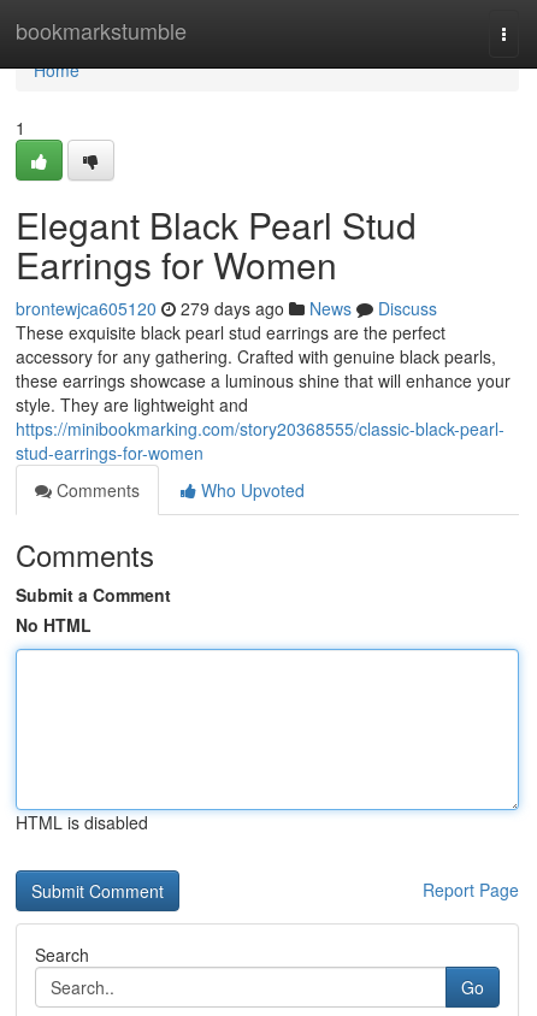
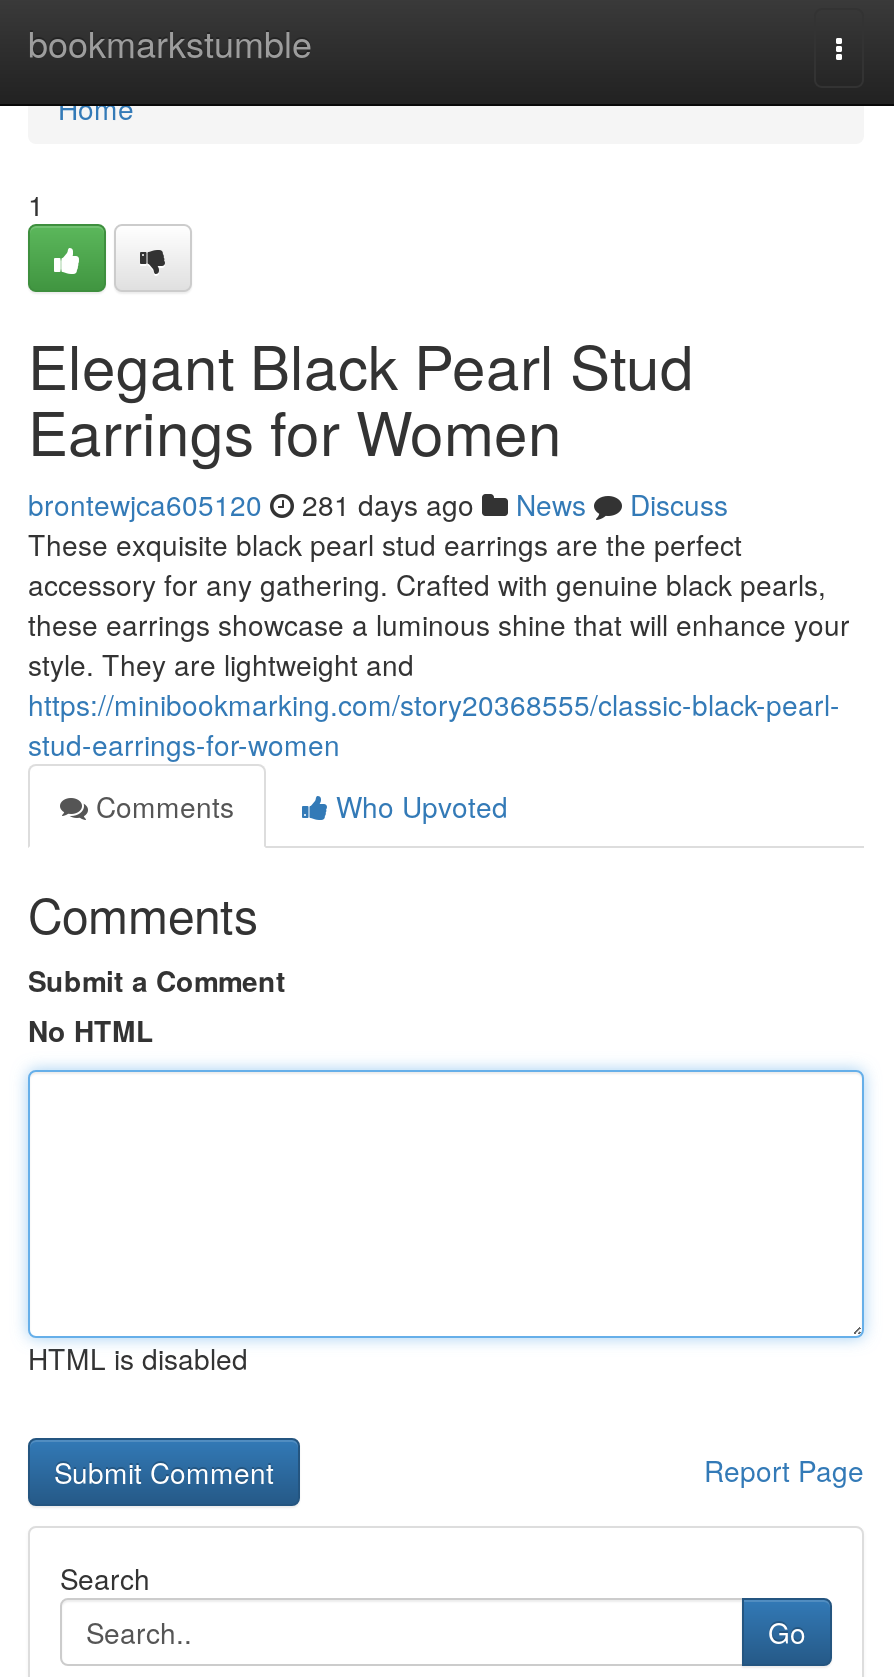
- brontewjca605120 279 days ago News Discuss
+ brontewjca605120 281 days ago News Discuss
